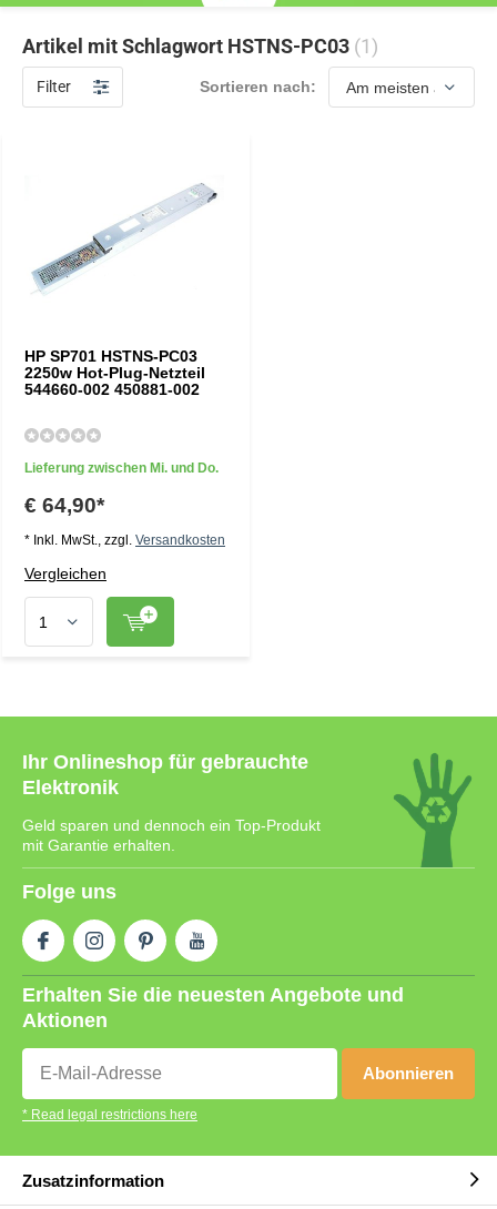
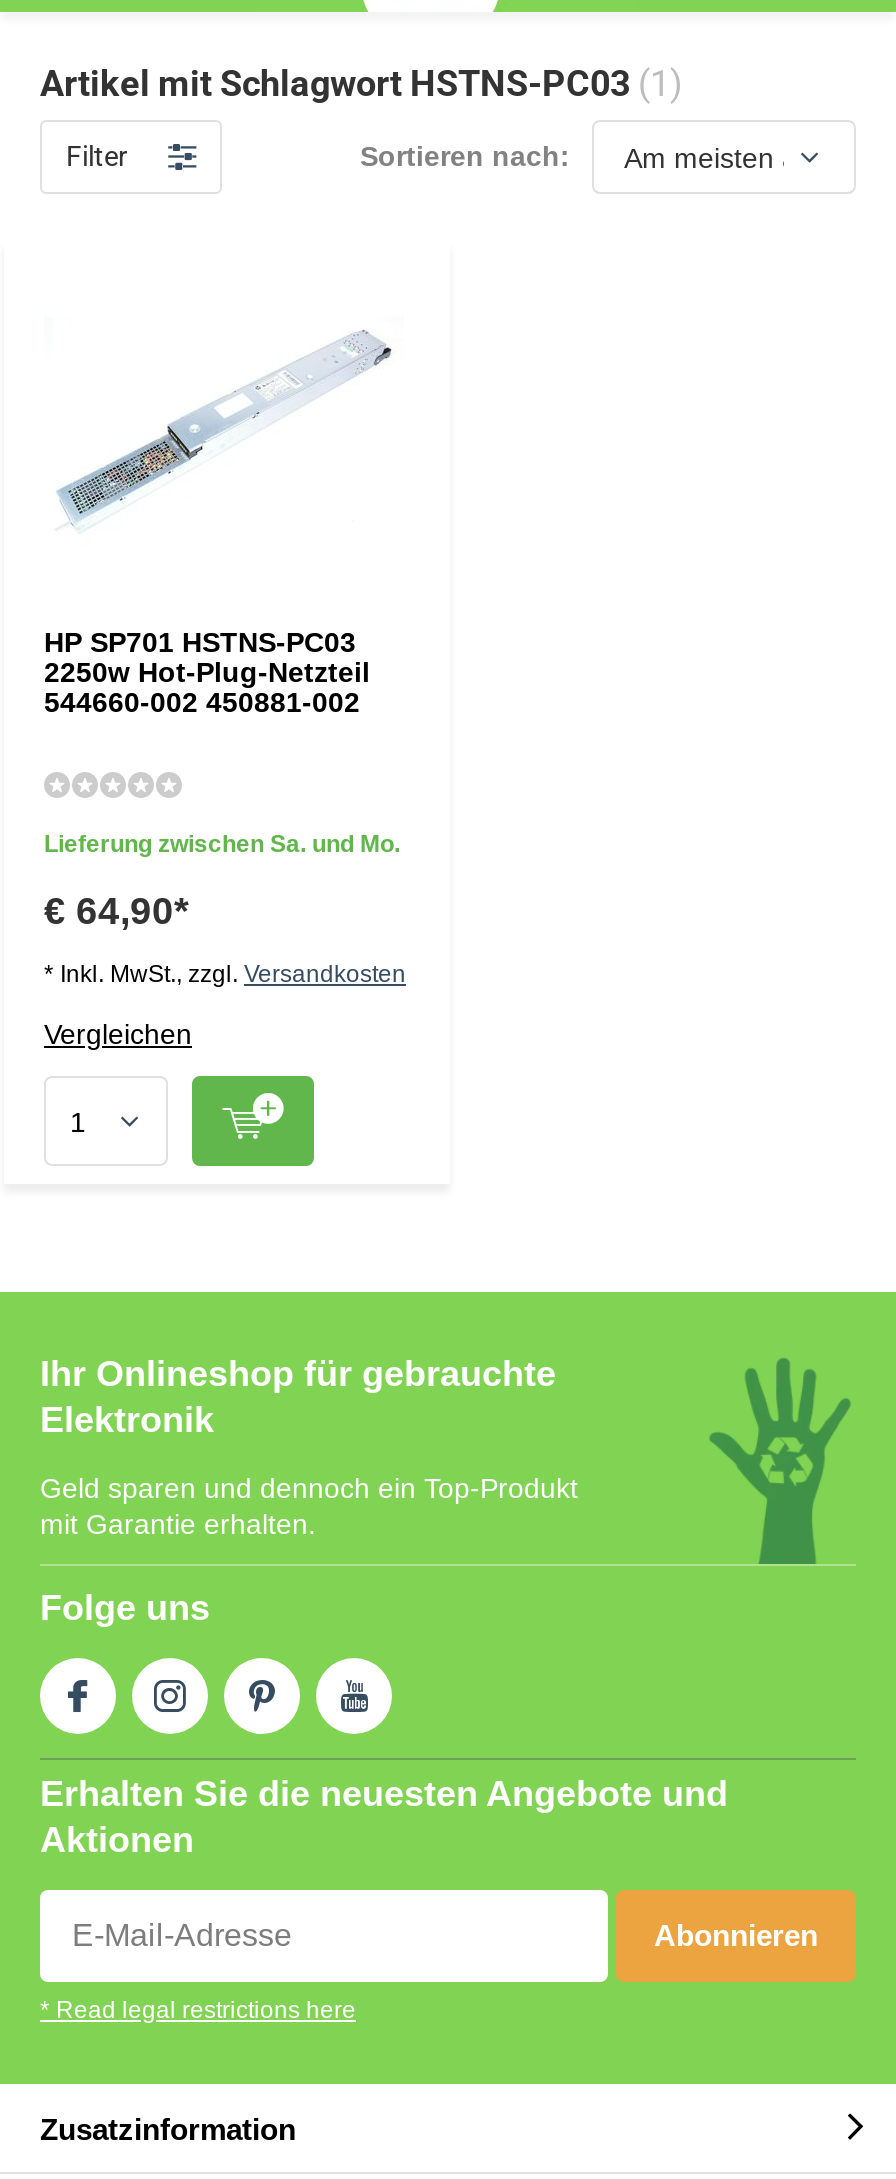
- Lieferung zwischen Mi. und Do.
+ Lieferung zwischen Sa. und Mo.
